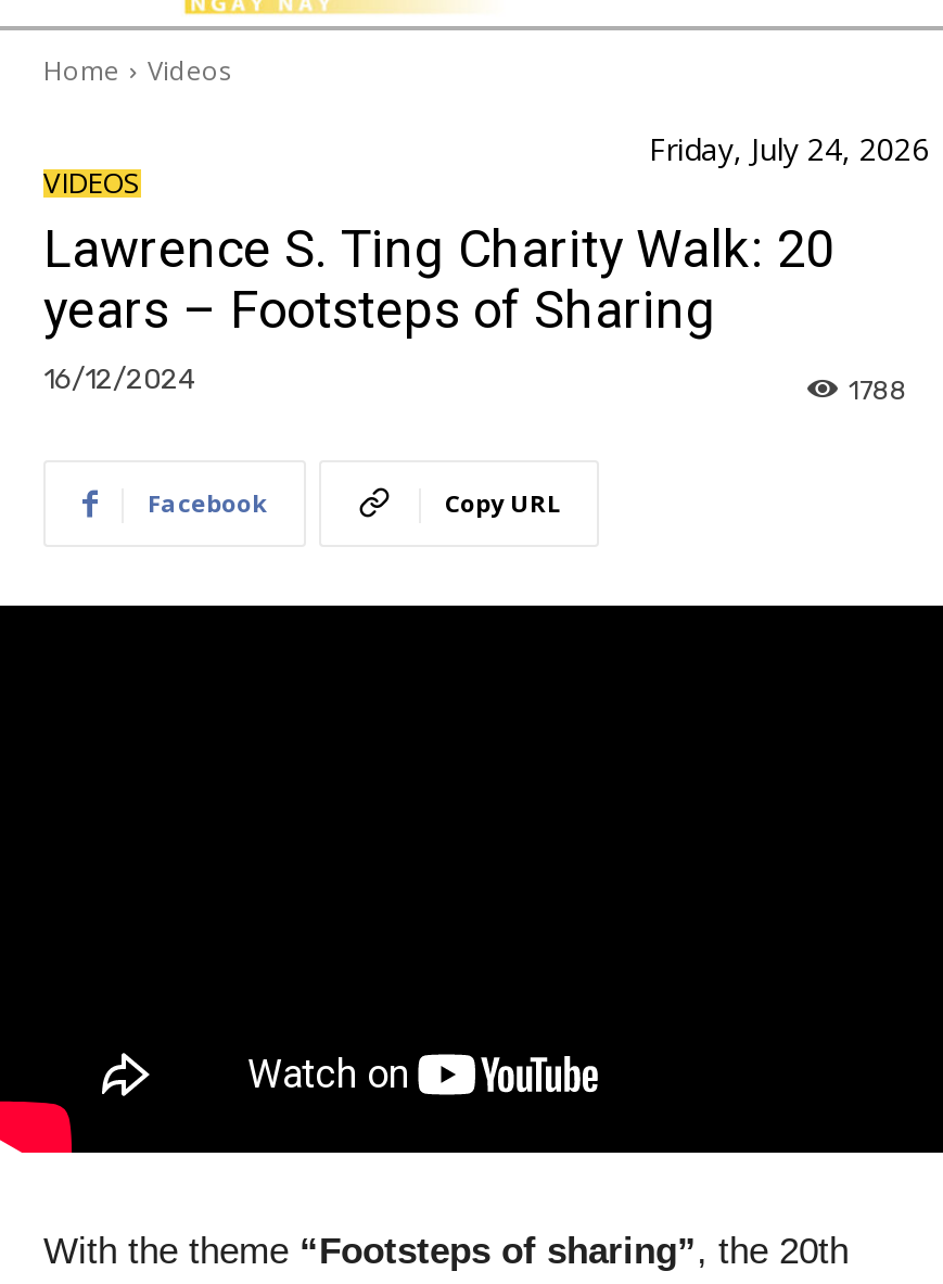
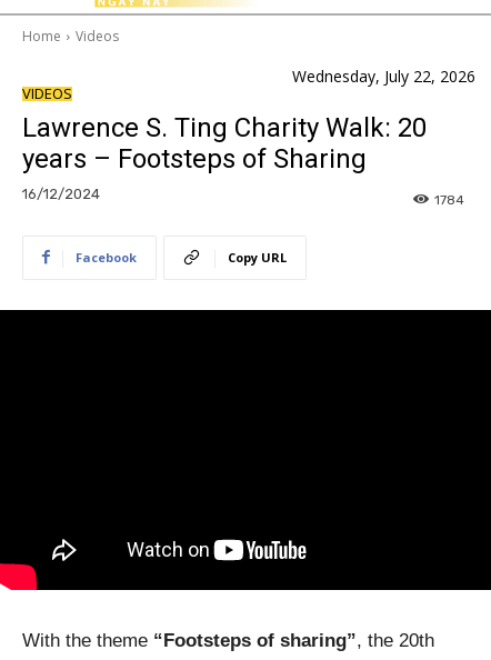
- Friday, July 24, 2026
+ Wednesday, July 22, 2026

- 1788
+ 1784
